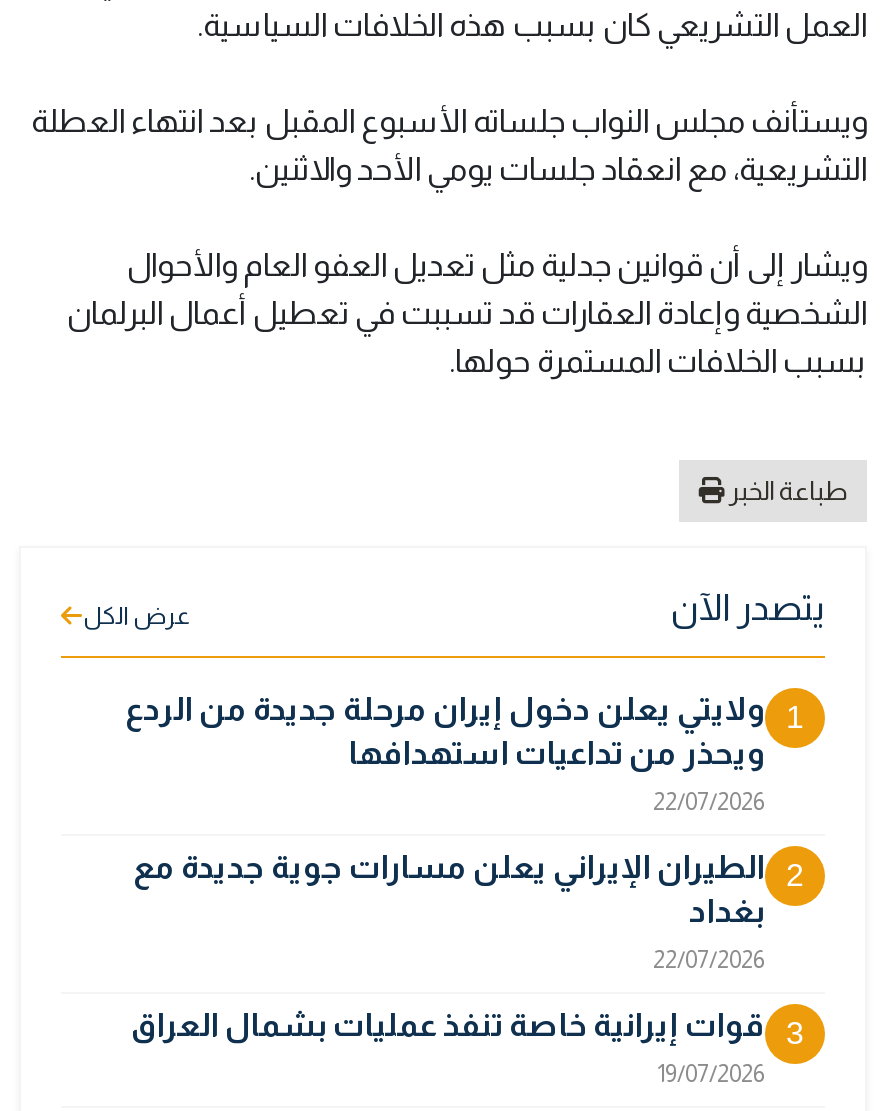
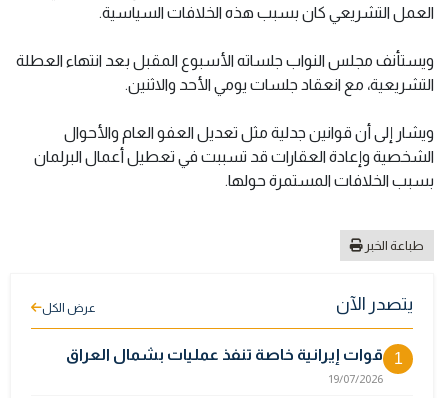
- ولايتي يعلن دخول إيران مرحلة جديدة من الردع
- ويحذر من تداعيات استهدافها
- 22/07/2026
- 2
- الطيران الإيراني يعلن مسارات جوية جديدة مع
- بغداد
- 22/07/2026
- 3
